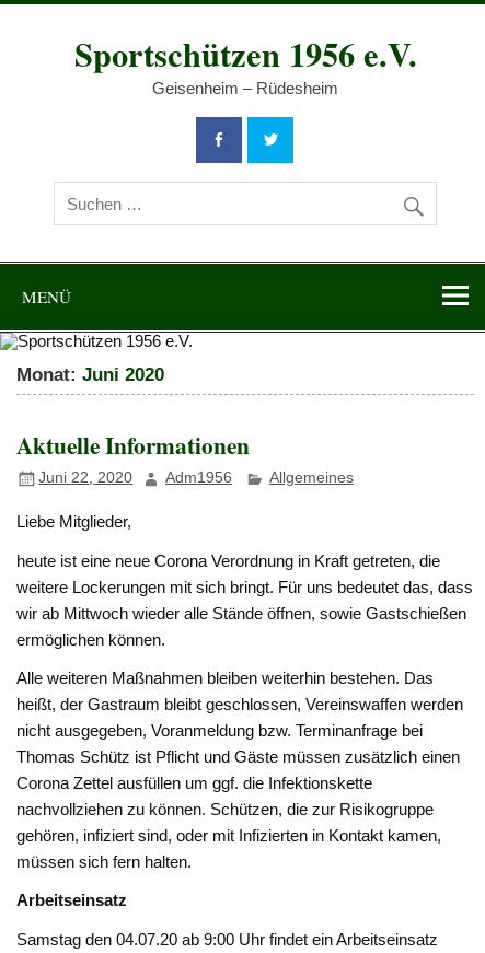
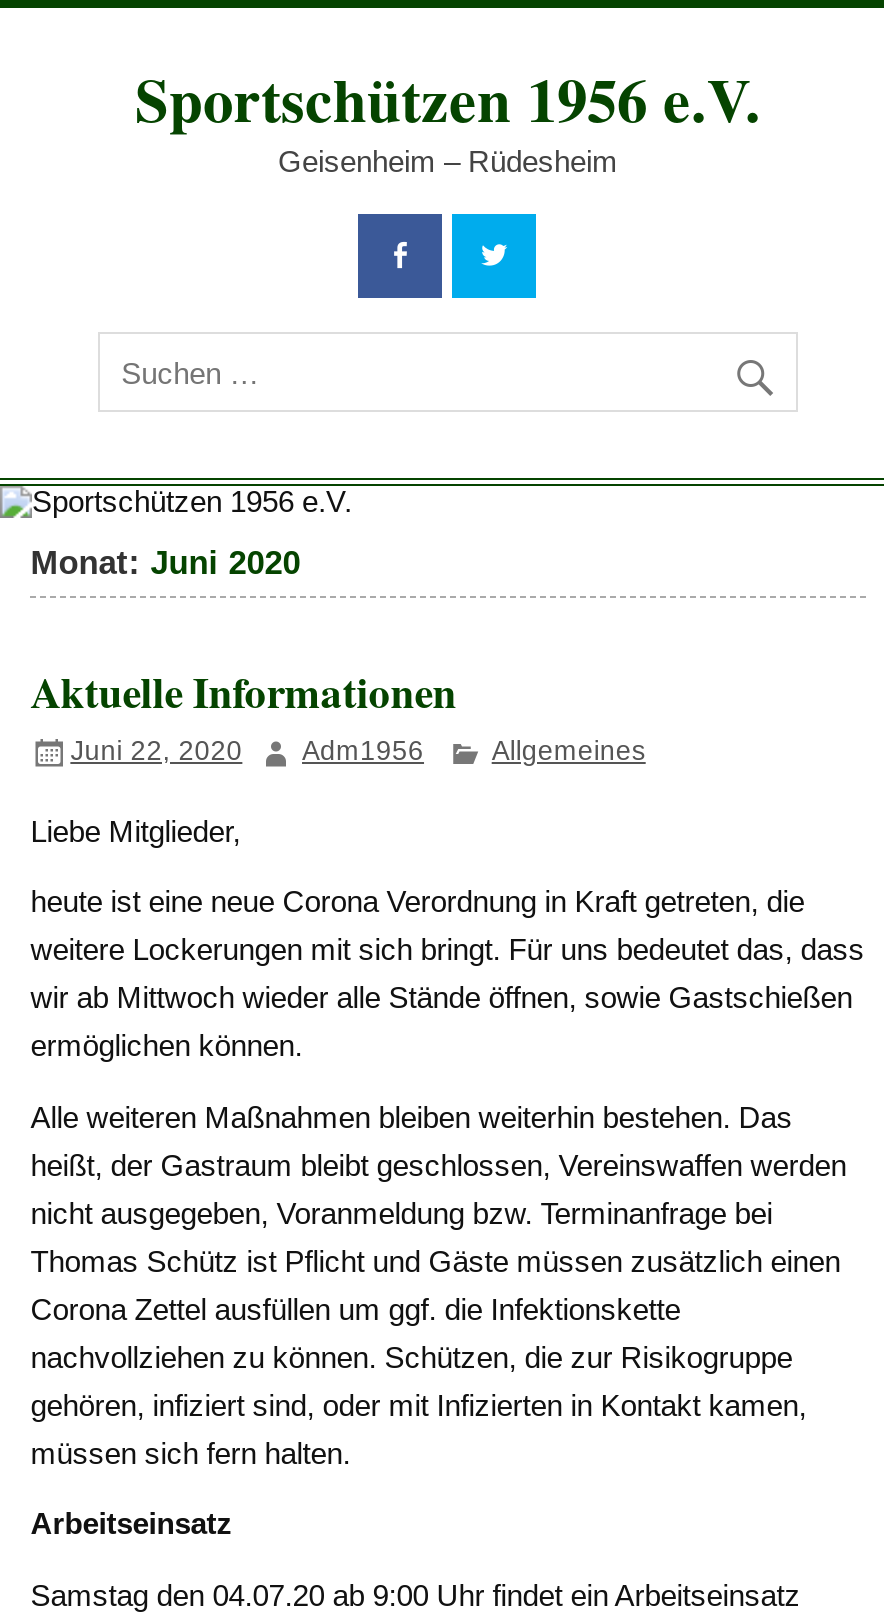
- MENÜ
